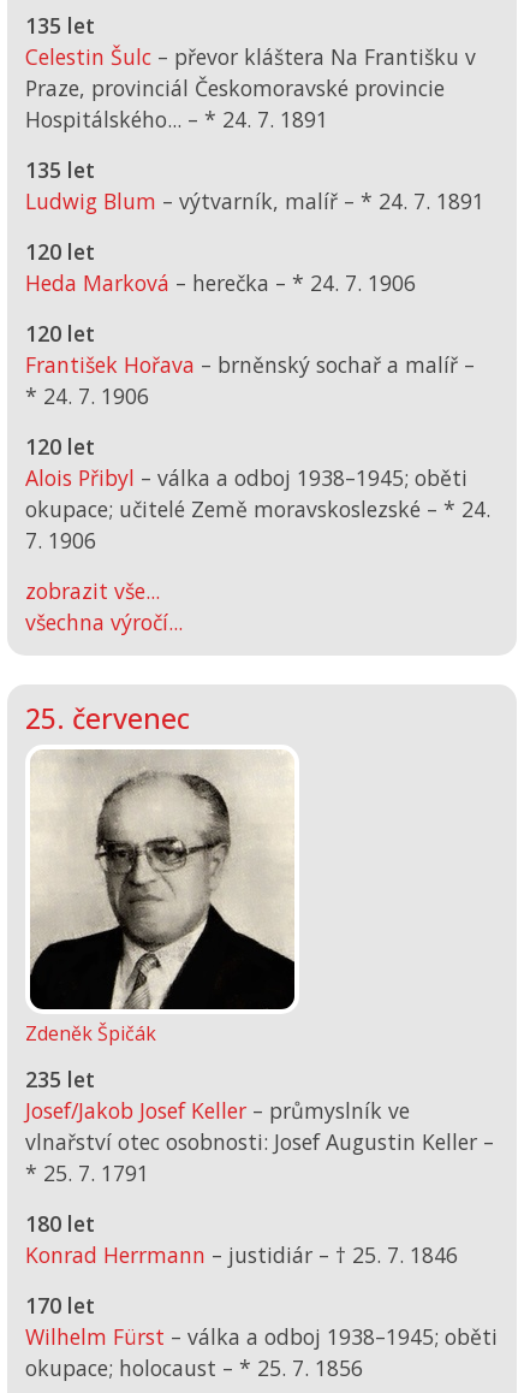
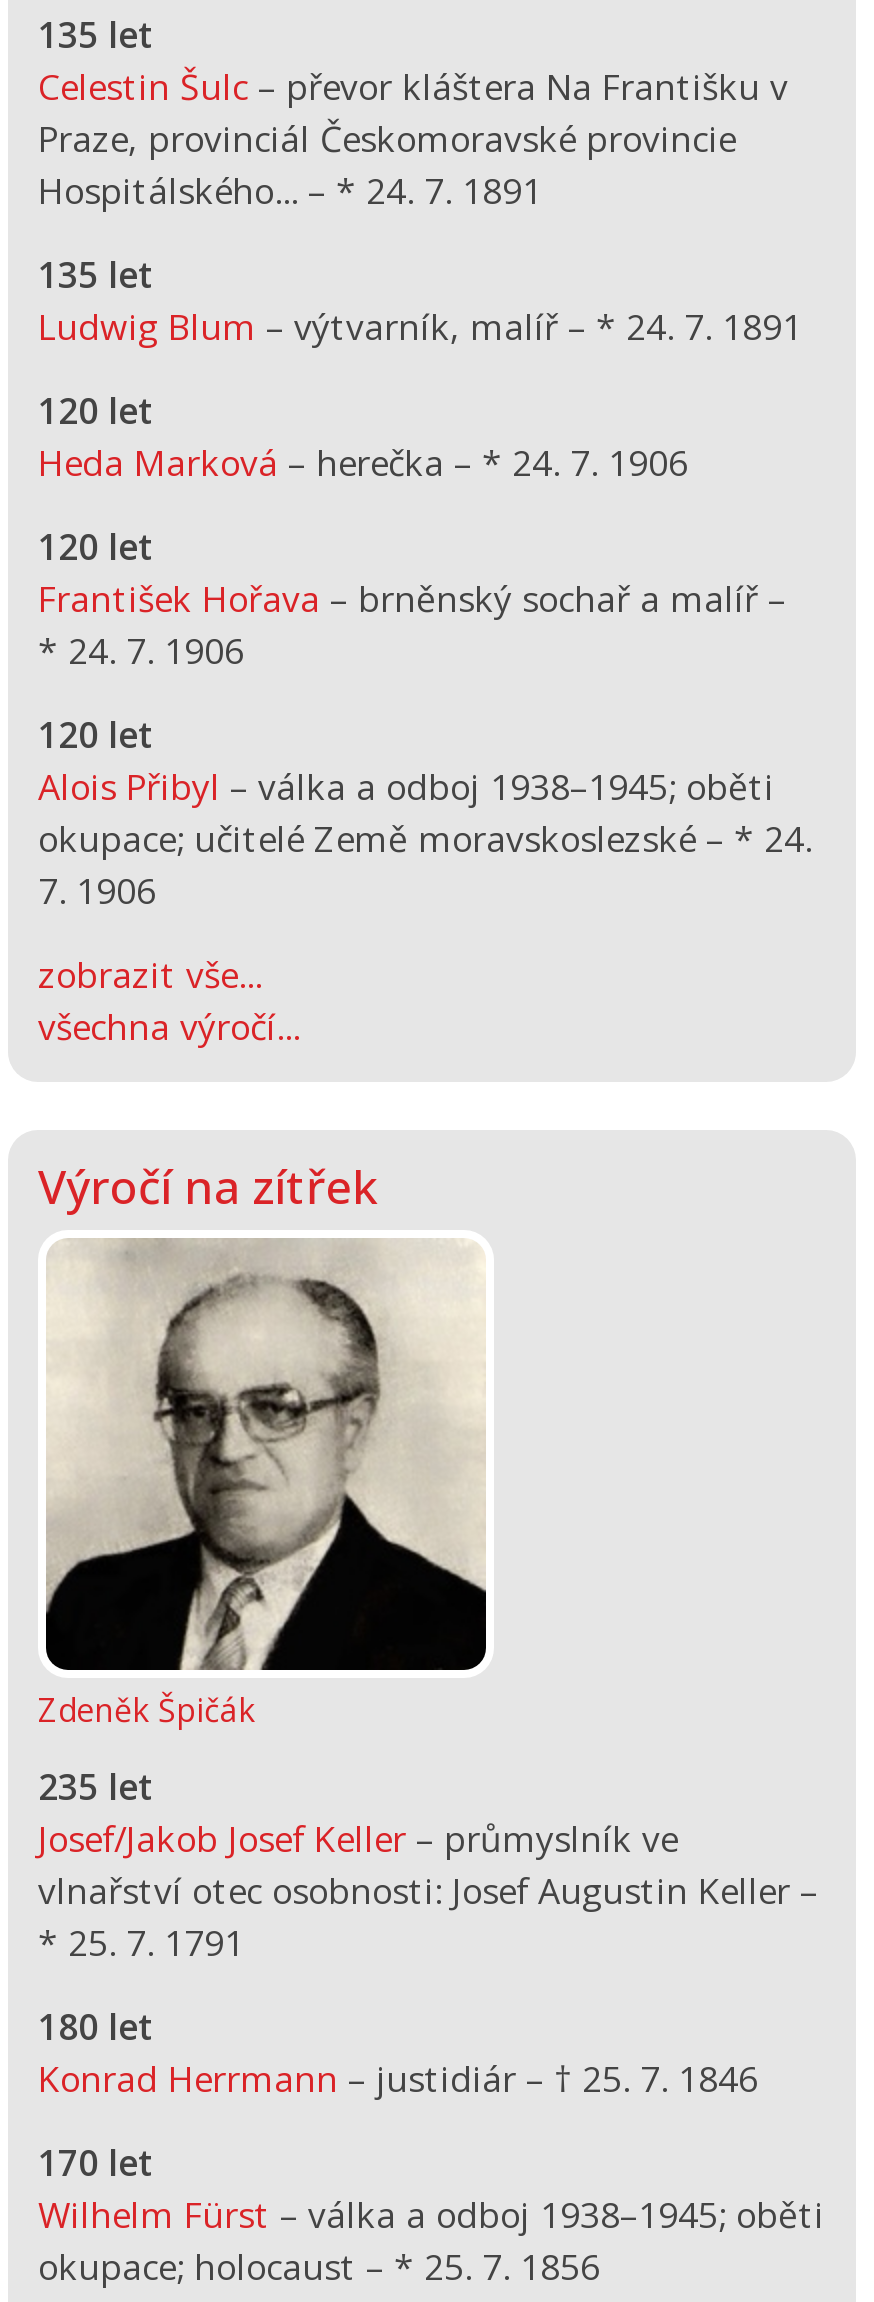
- 25. červenec
+ Výročí na zítřek
